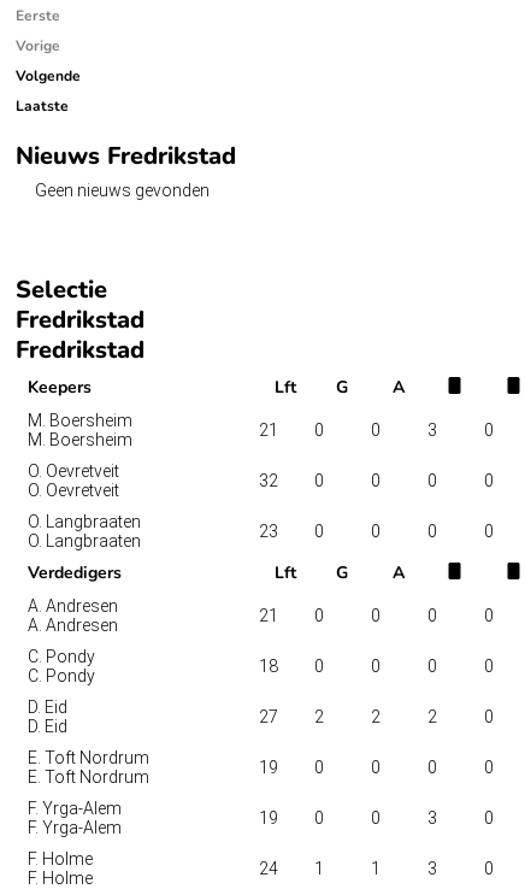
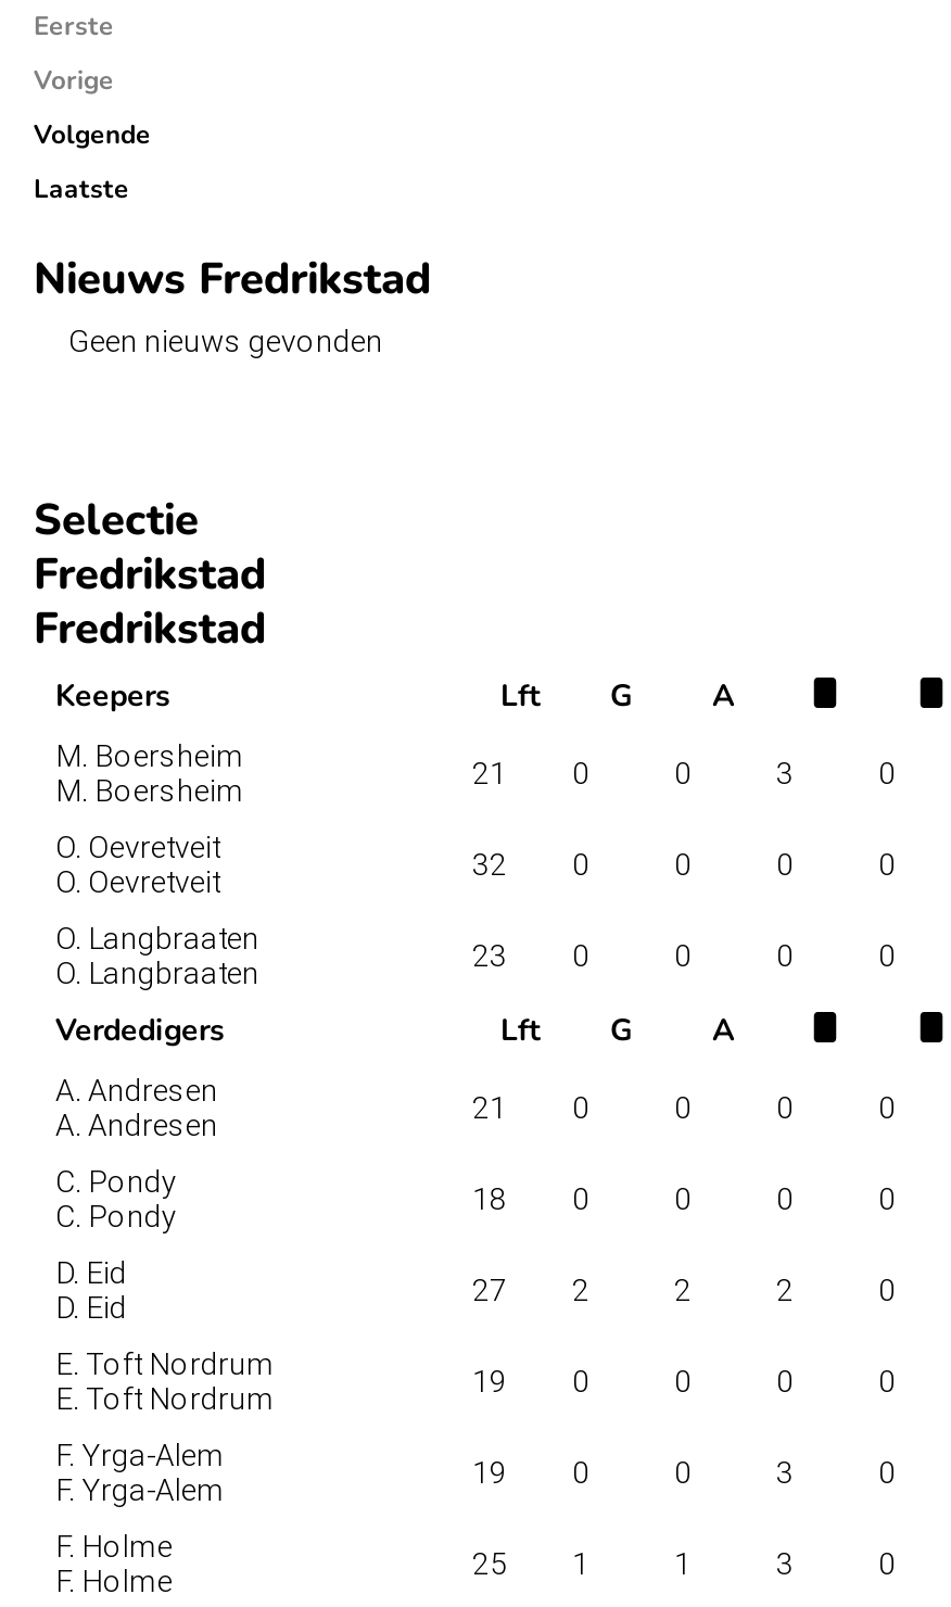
- 24 1
+ 25 1
